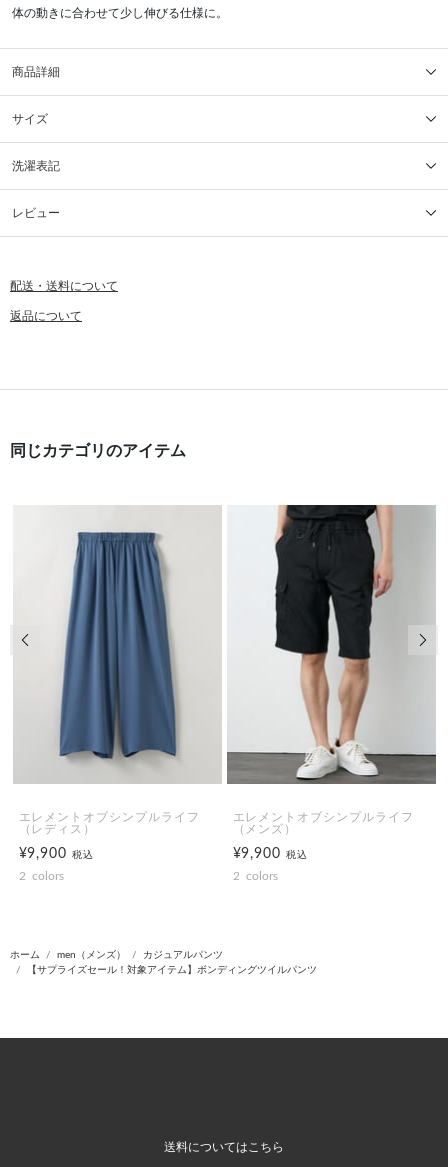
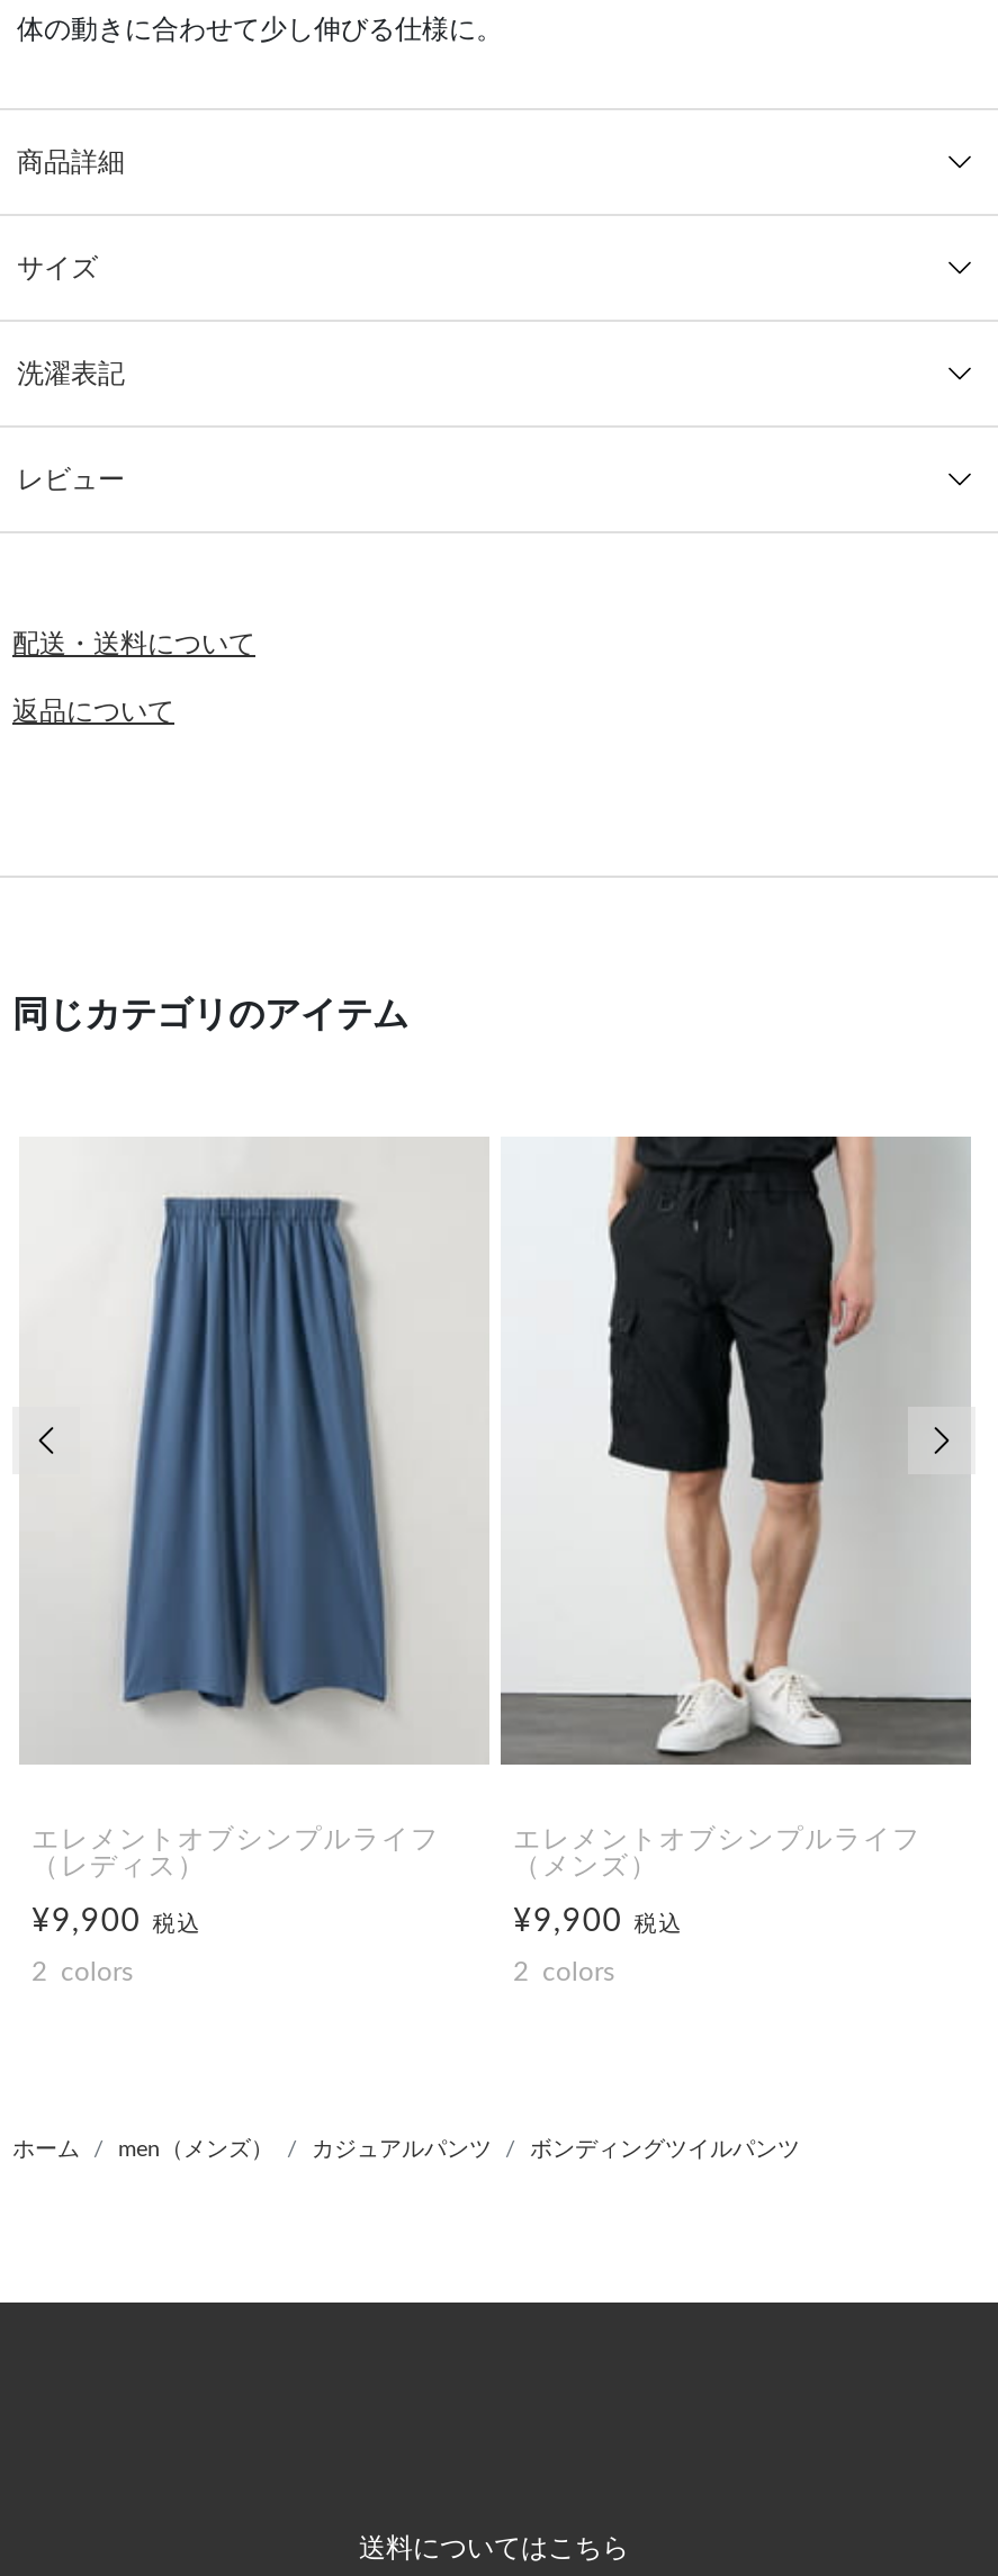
- 【サプライズセール！対象アイテム】ボンディングツイルパンツ
+ ボンディングツイルパンツ
